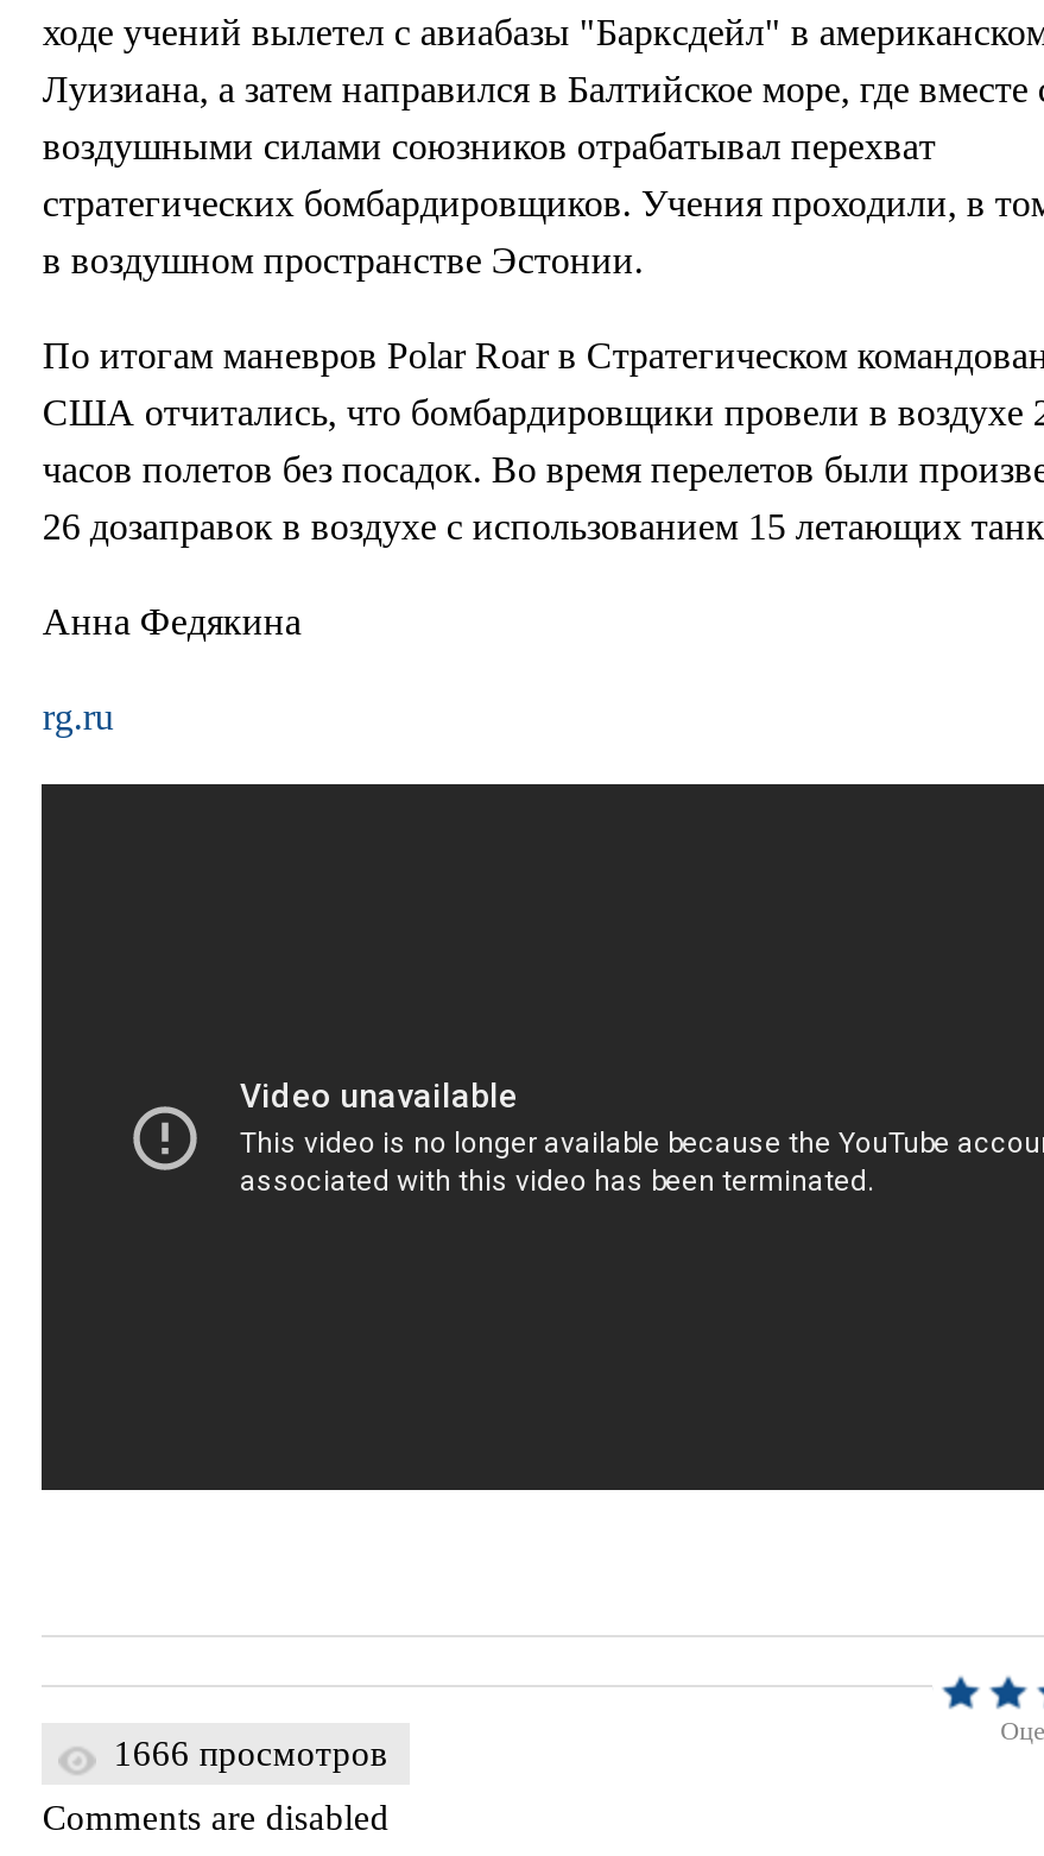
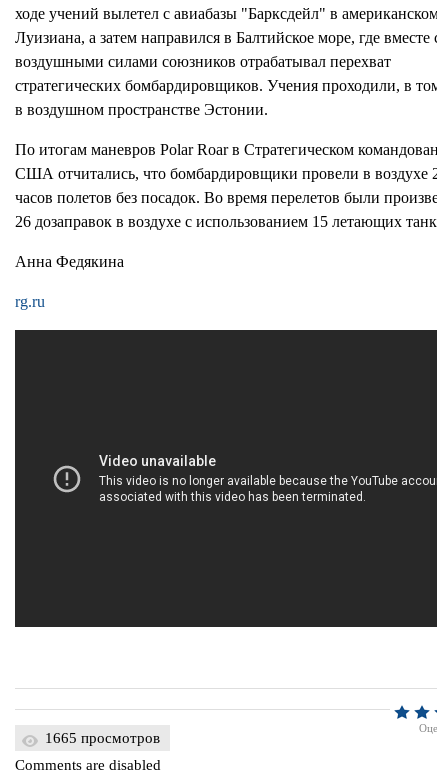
- 1666 просмотров
+ 1665 просмотров
